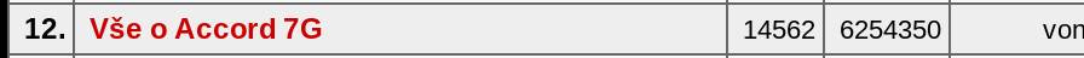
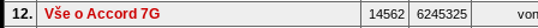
- 14562 6254350
+ 14562 6245325
